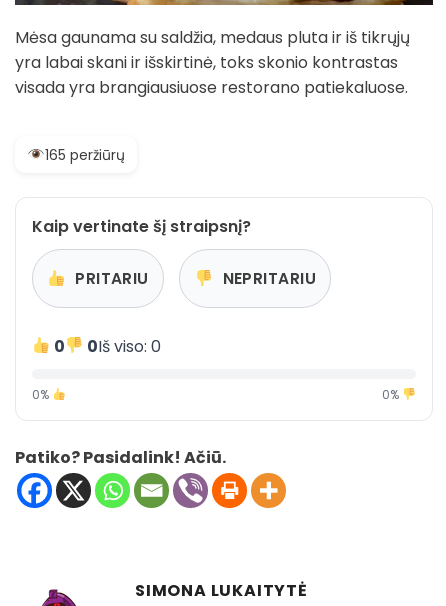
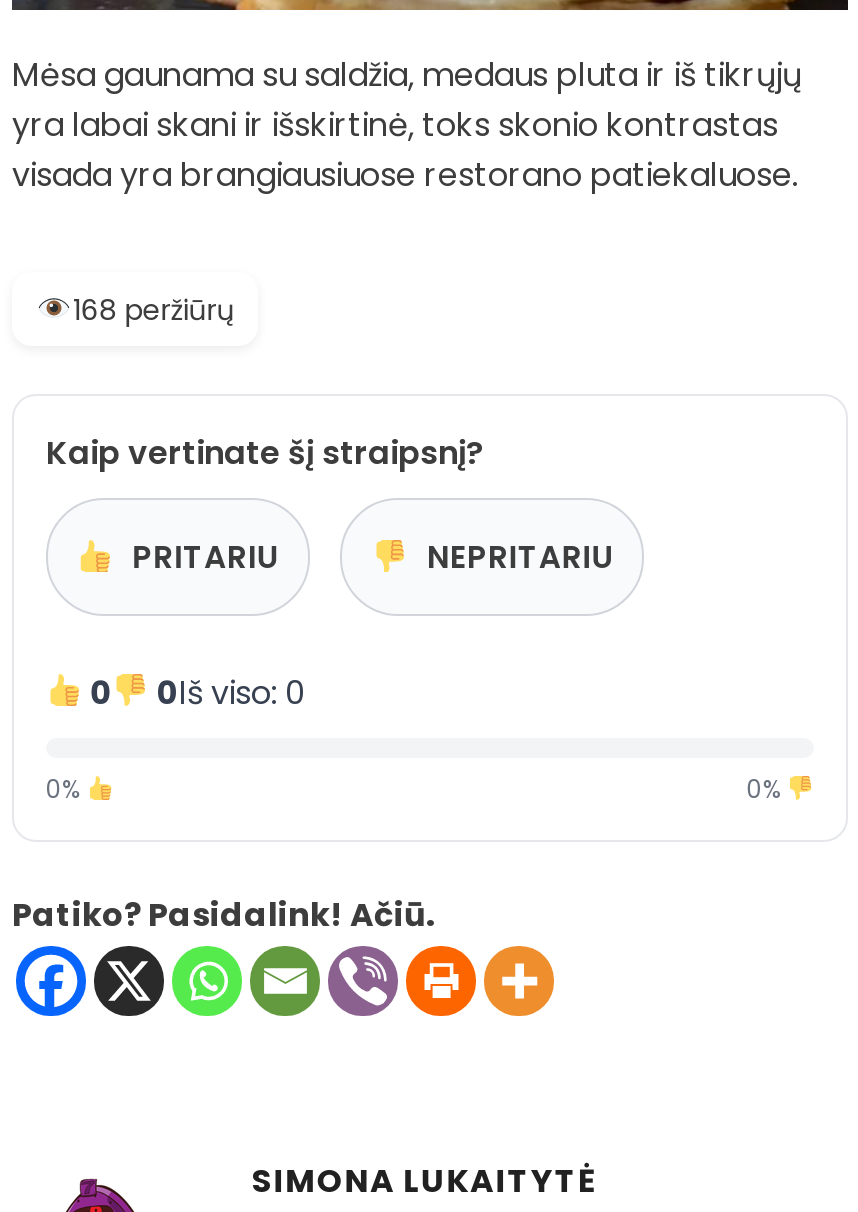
- 165 peržiūrų
+ 168 peržiūrų
